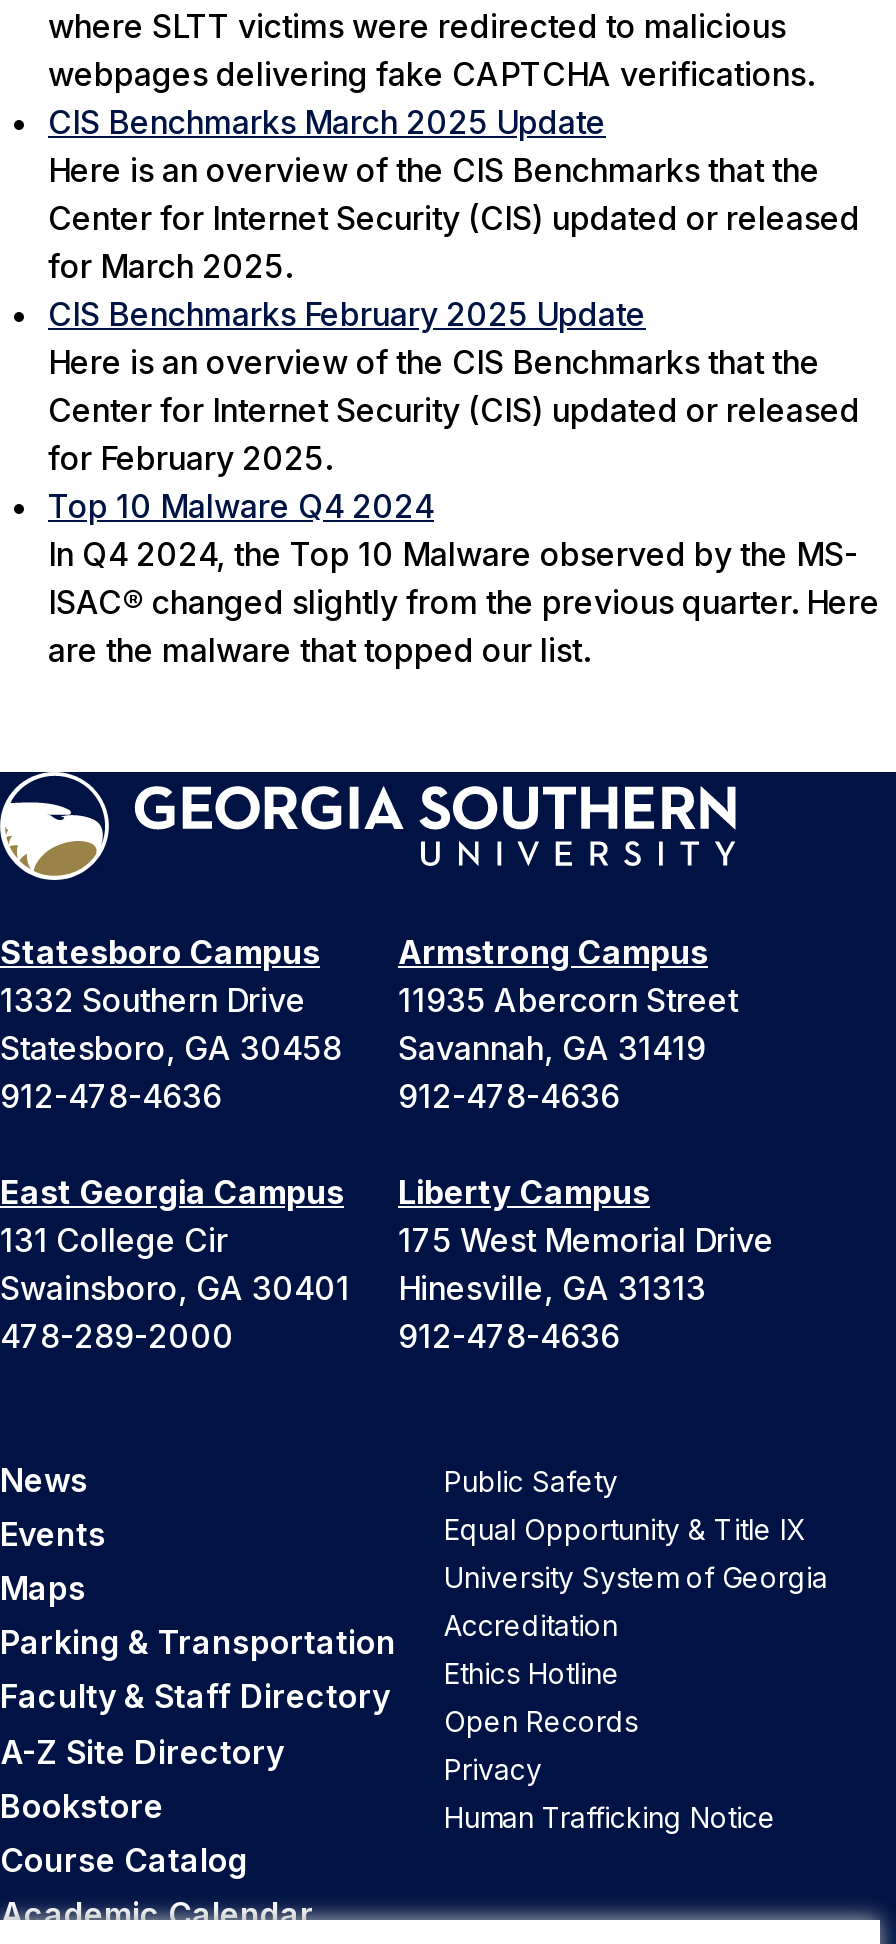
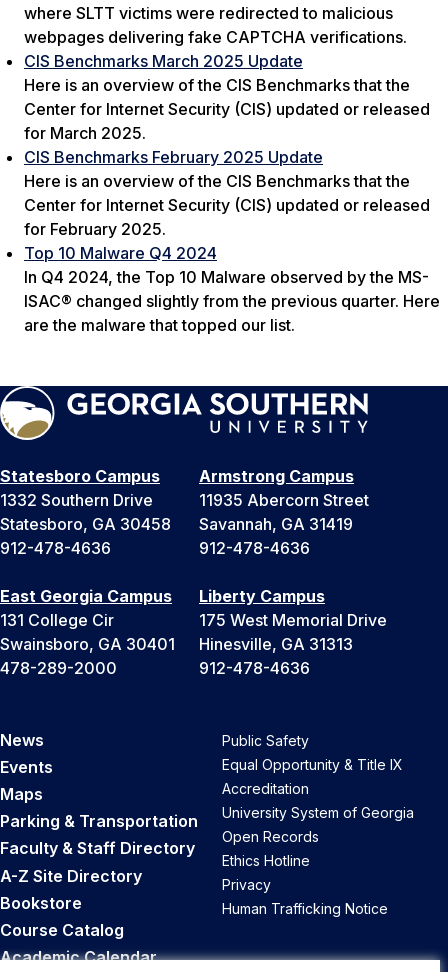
moved down: University System of Georgia

moved up: Accreditation

moved down: Ethics Hotline

moved up: Open Records
